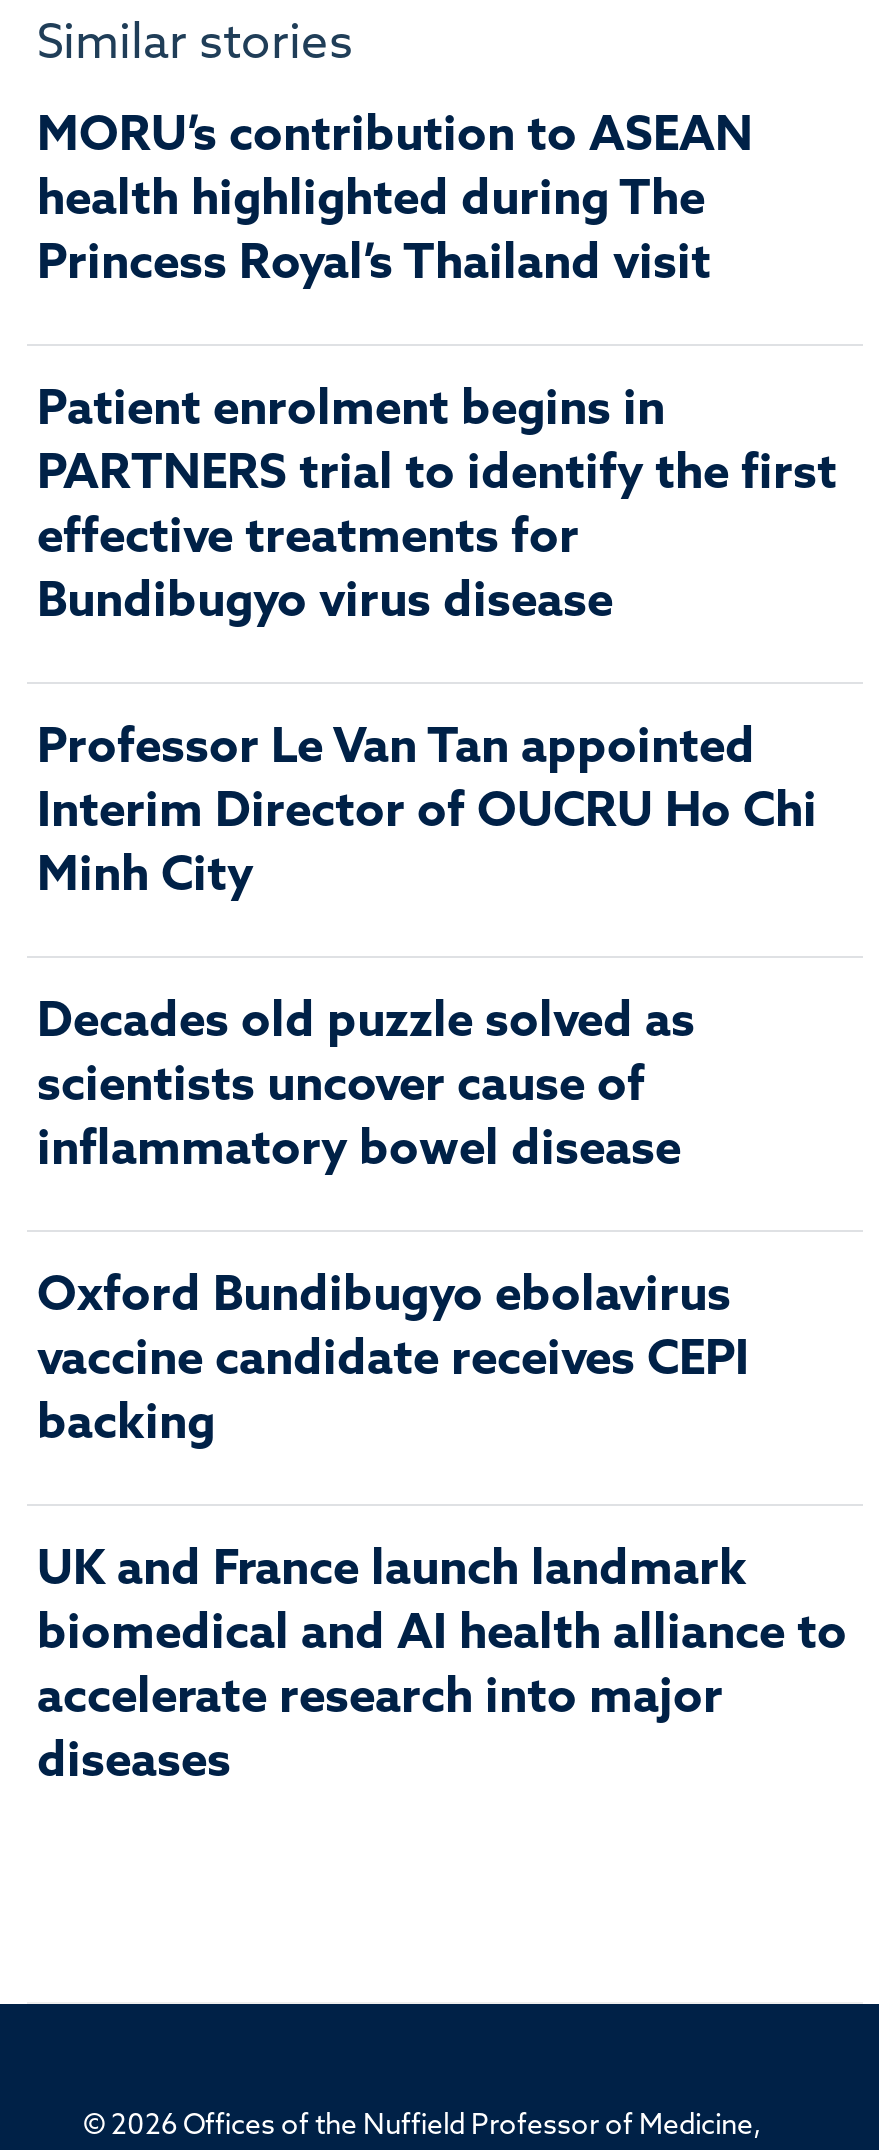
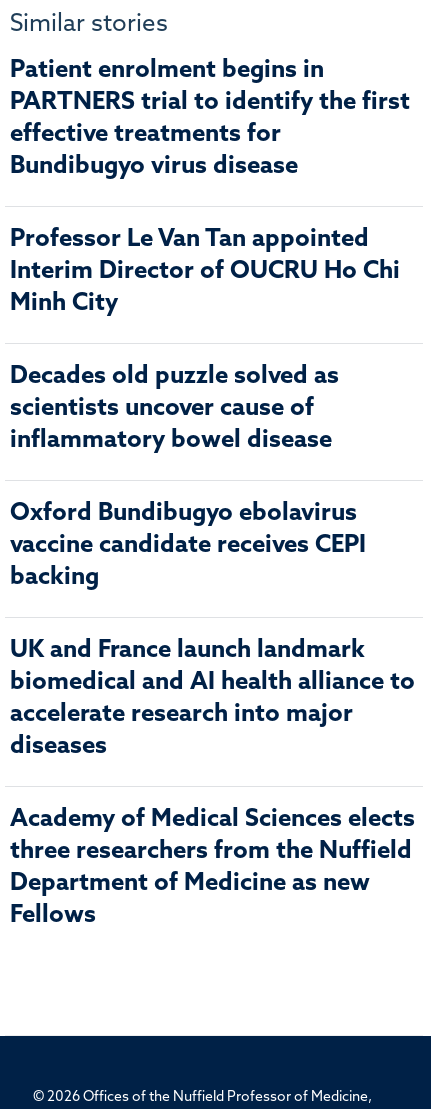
- MORU’s contribution to ASEAN
- health highlighted during The
- Princess Royal’s Thailand visit

moved up: Patient enrolment begins in | PARTNERS trial to identify the first | effective treatments for | ... | accelerate research into major | diseases

+ Academy of Medical Sciences elects
+ three researchers from the Nuffield
+ Department of Medicine as new
+ Fellows
